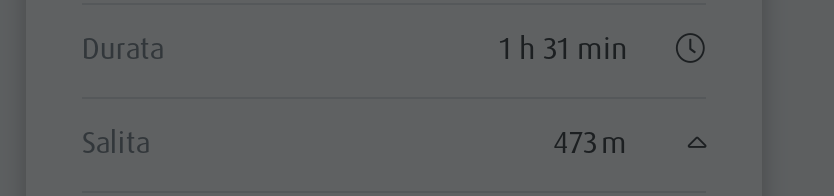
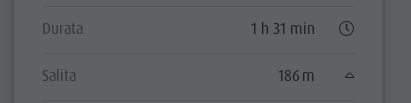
- 473 m
+ 186 m
